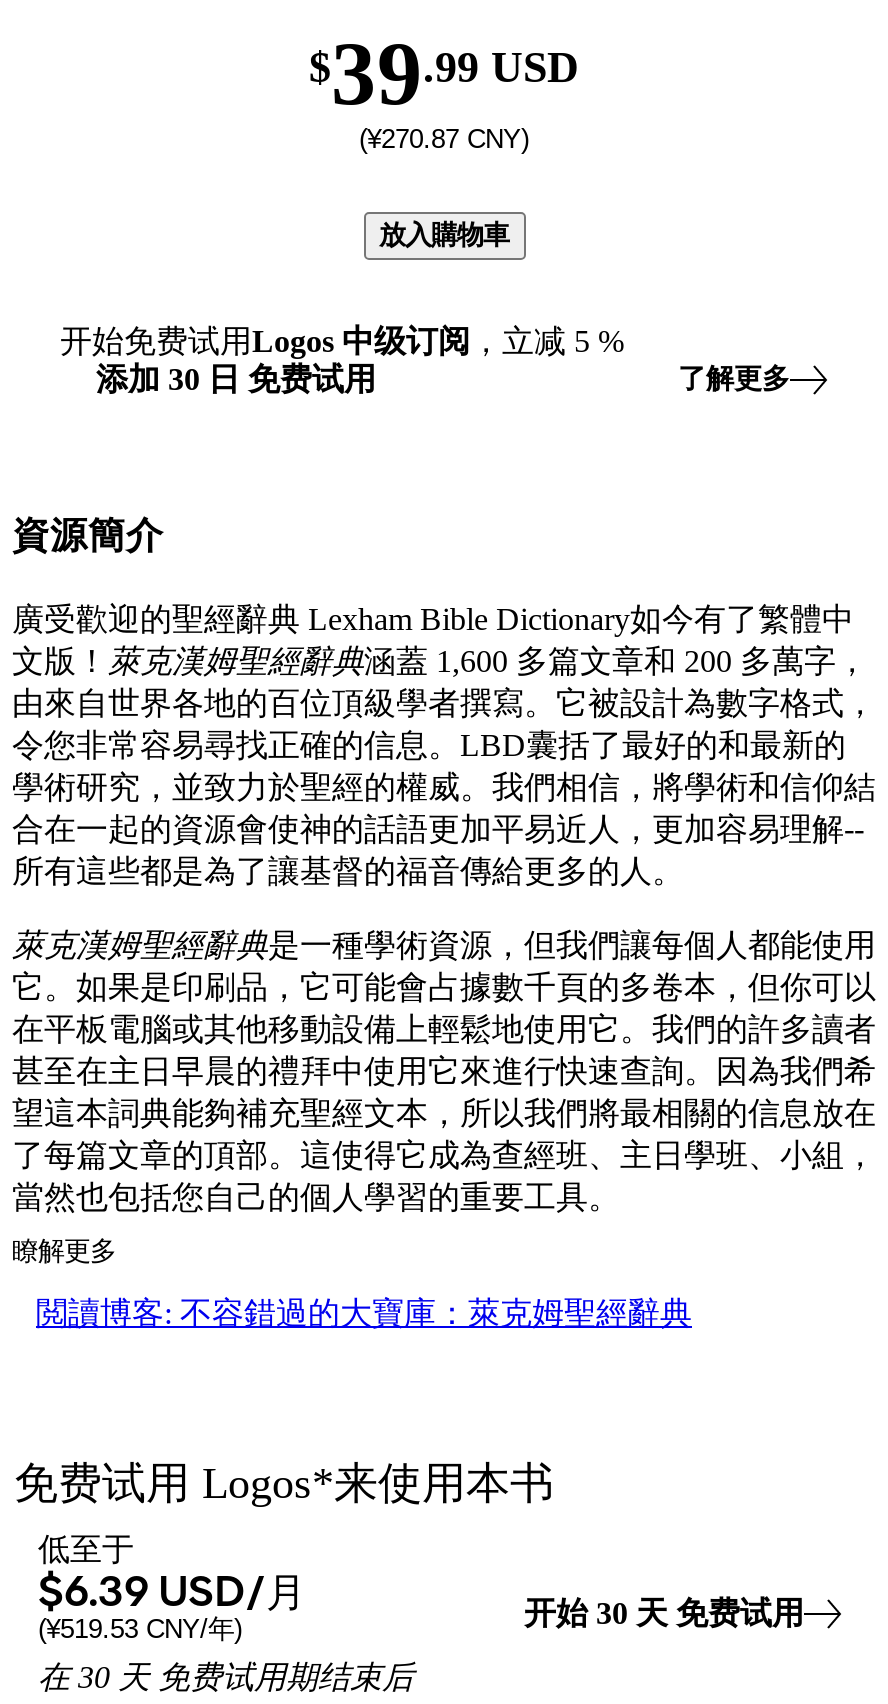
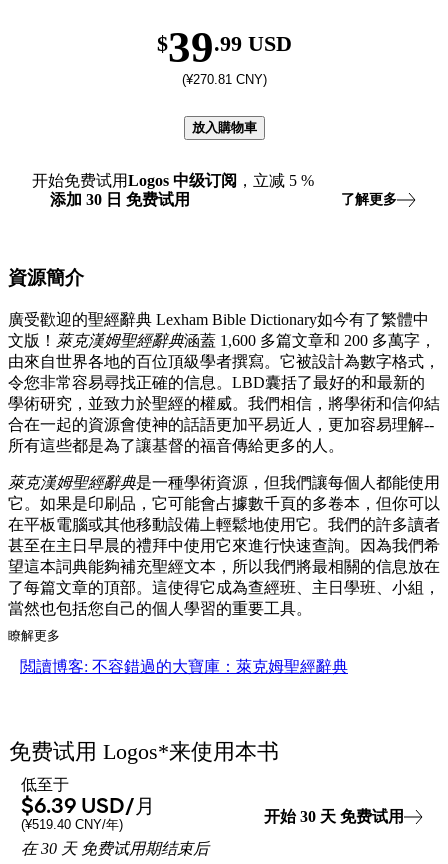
- (¥270.87 CNY)
+ (¥270.81 CNY)

- (¥519.53 CNY/年)
+ (¥519.40 CNY/年)
